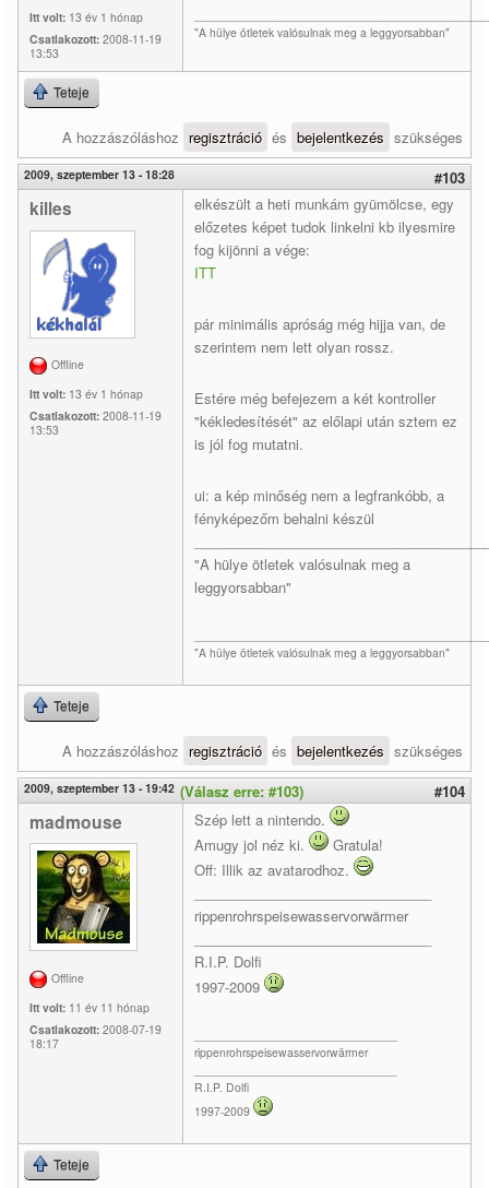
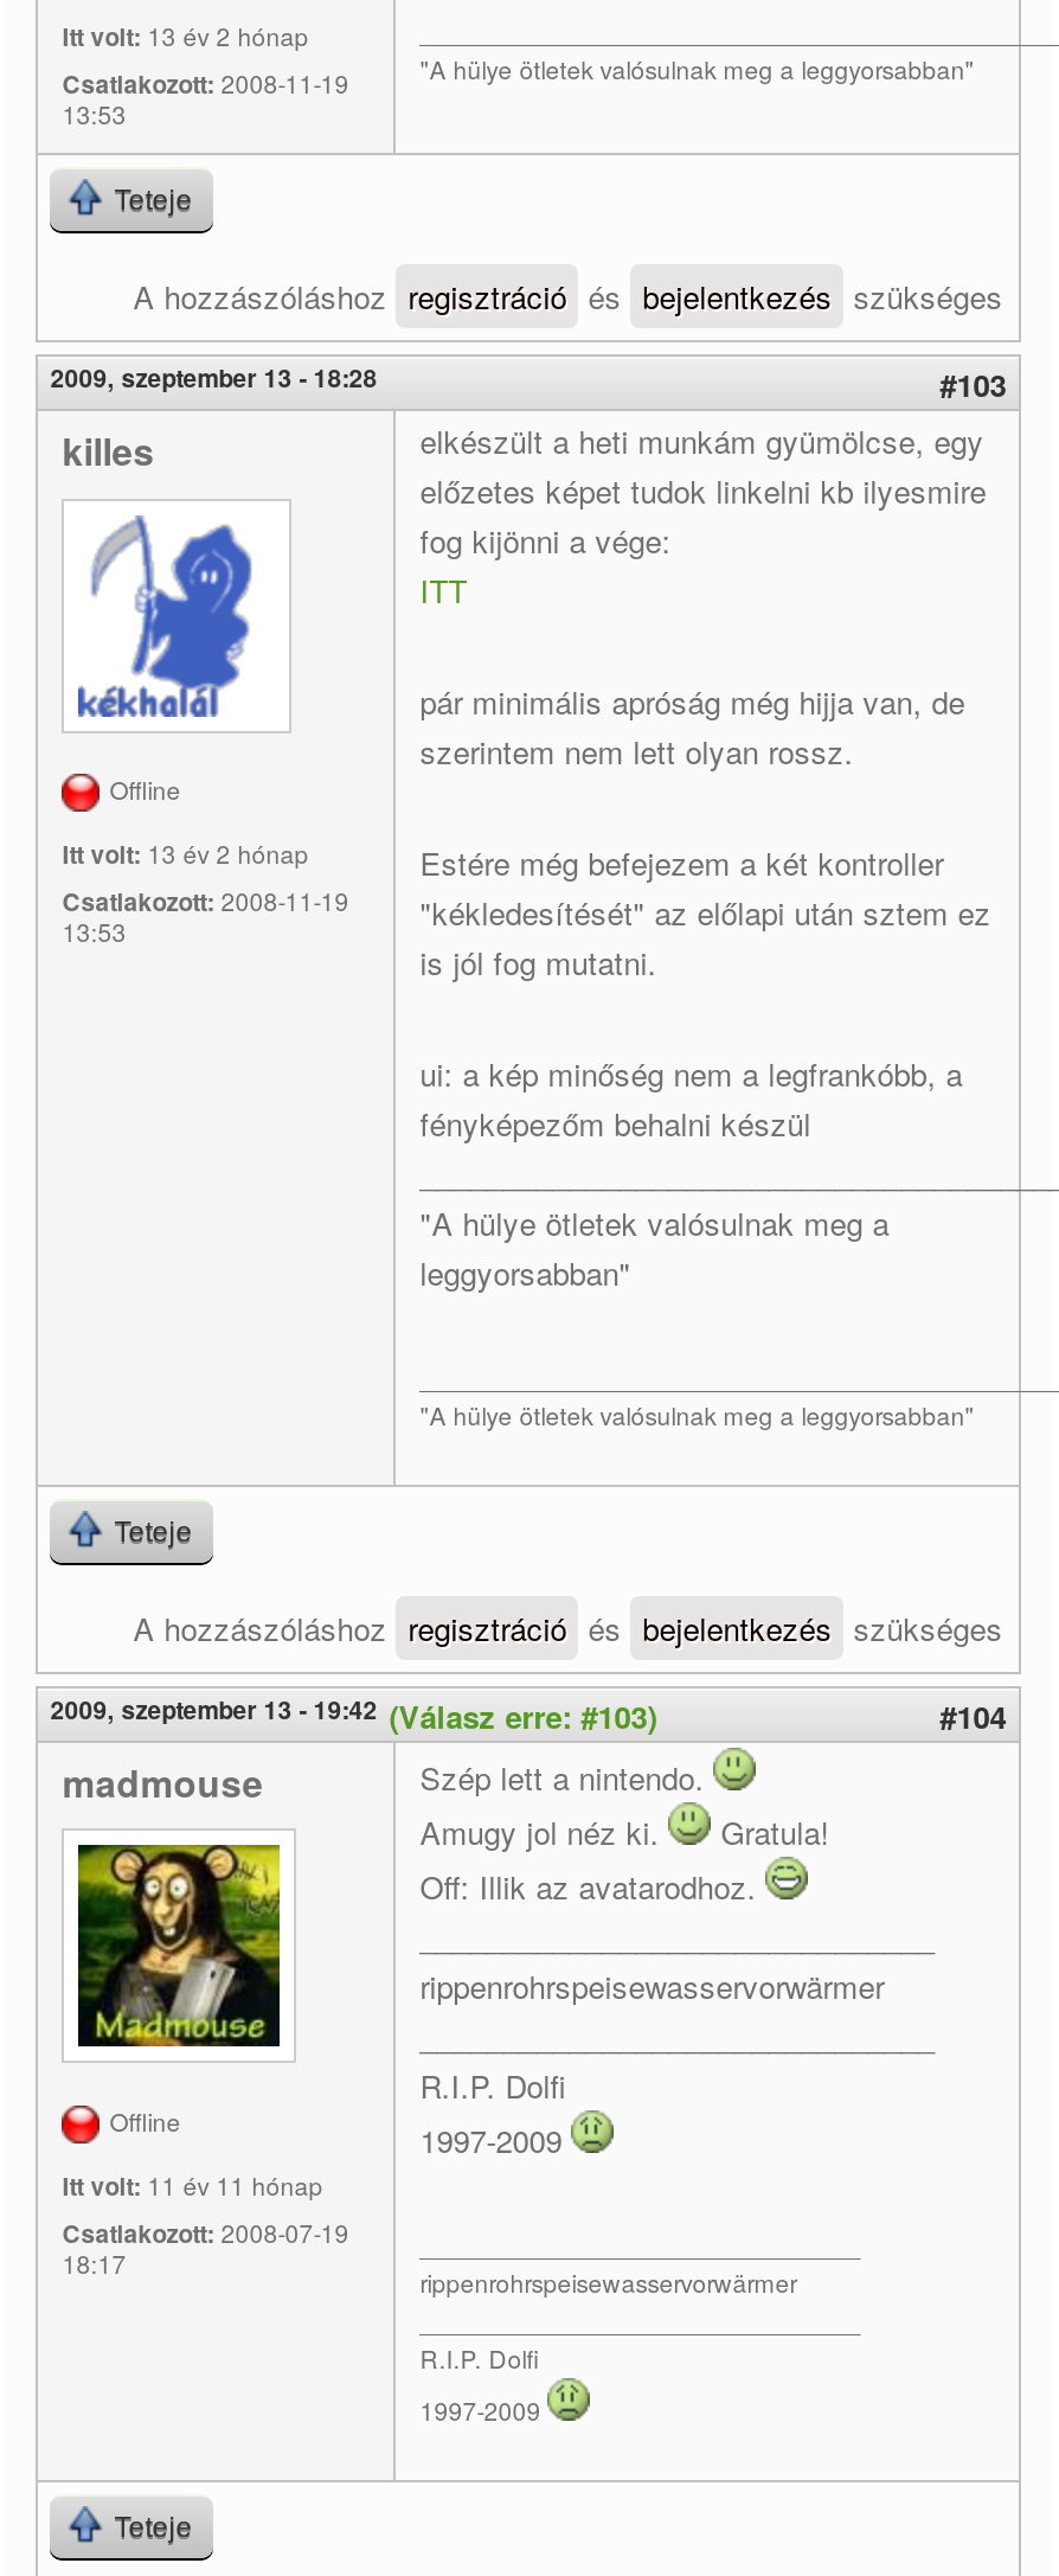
- Itt volt: 13 év 1 hónap
+ Itt volt: 13 év 2 hónap

- Itt volt: 13 év 1 hónap
+ Itt volt: 13 év 2 hónap
